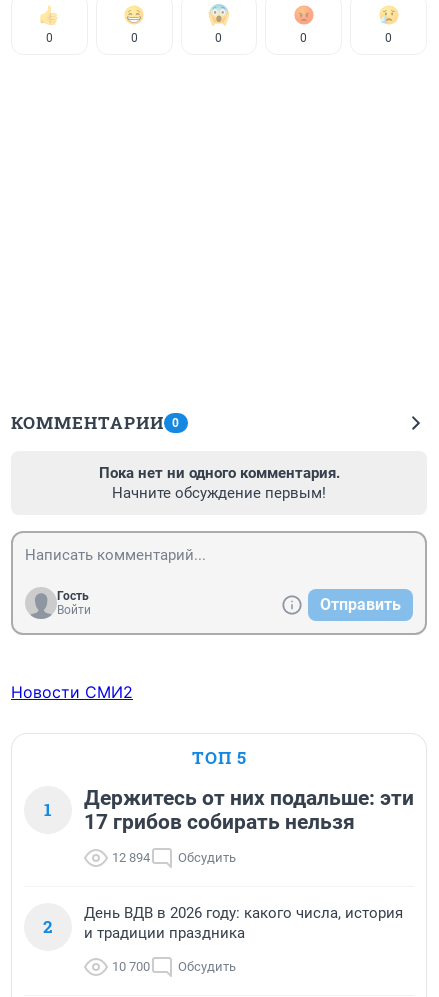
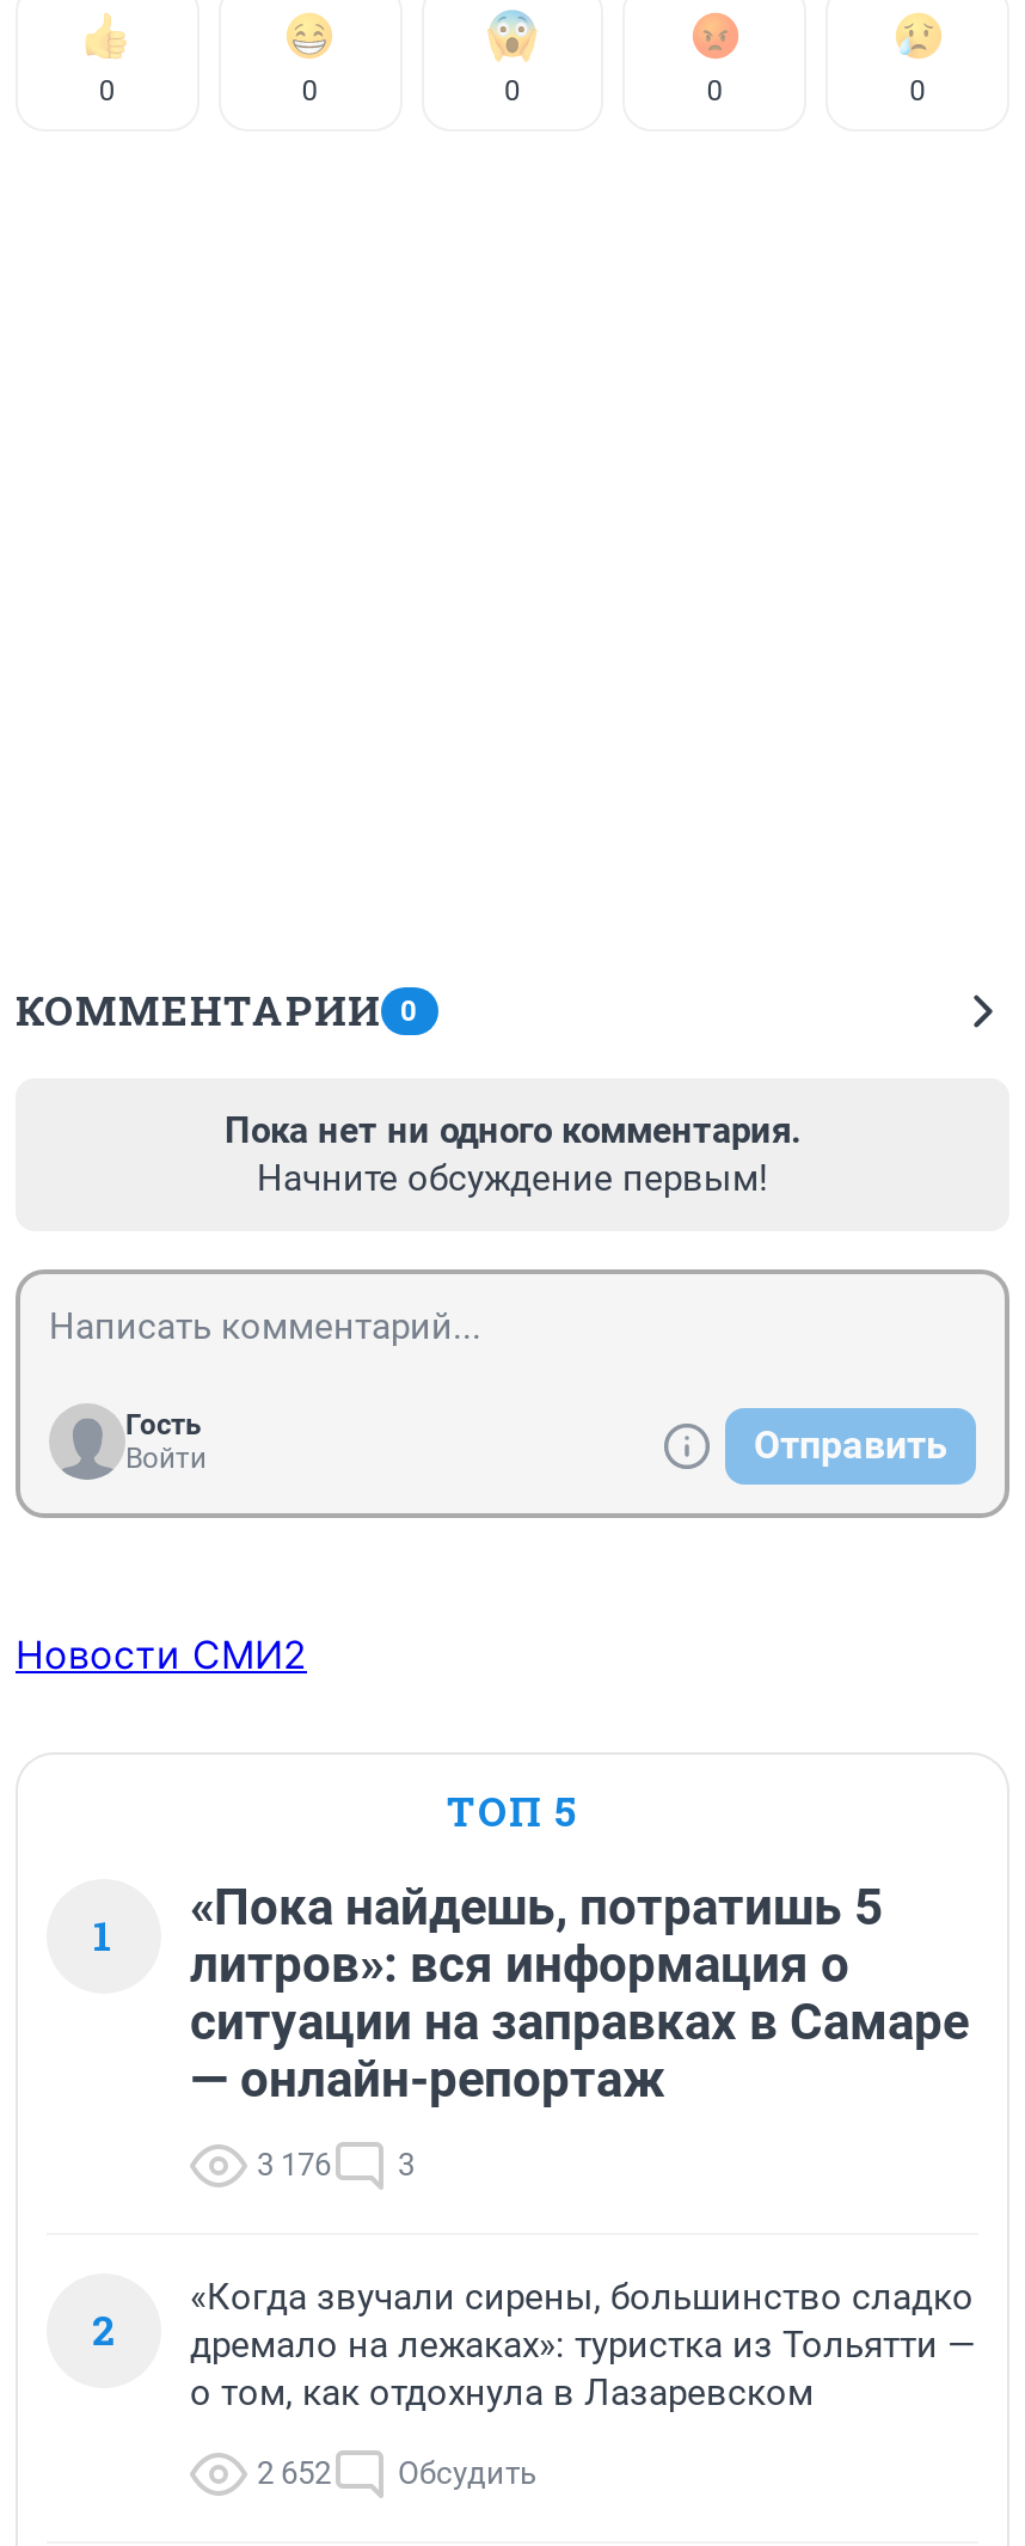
- Держитесь от них подальше: эти
- 17 грибов собирать нельзя
+ «Пока найдешь, потратишь 5
+ литров»: вся информация о
+ ситуации на заправках в Самаре
+ — онлайн-репортаж

- 12 894
- Обсудить
+ 3 176
+ 3

- День ВДВ в 2026 году: какого числа, история
- и традиции праздника
+ «Когда звучали сирены, большинство сладко
+ дремало на лежаках»: туристка из Тольятти —
+ о том, как отдохнула в Лазаревском

- 10 700 Обсудить
+ 2 652 Обсудить
